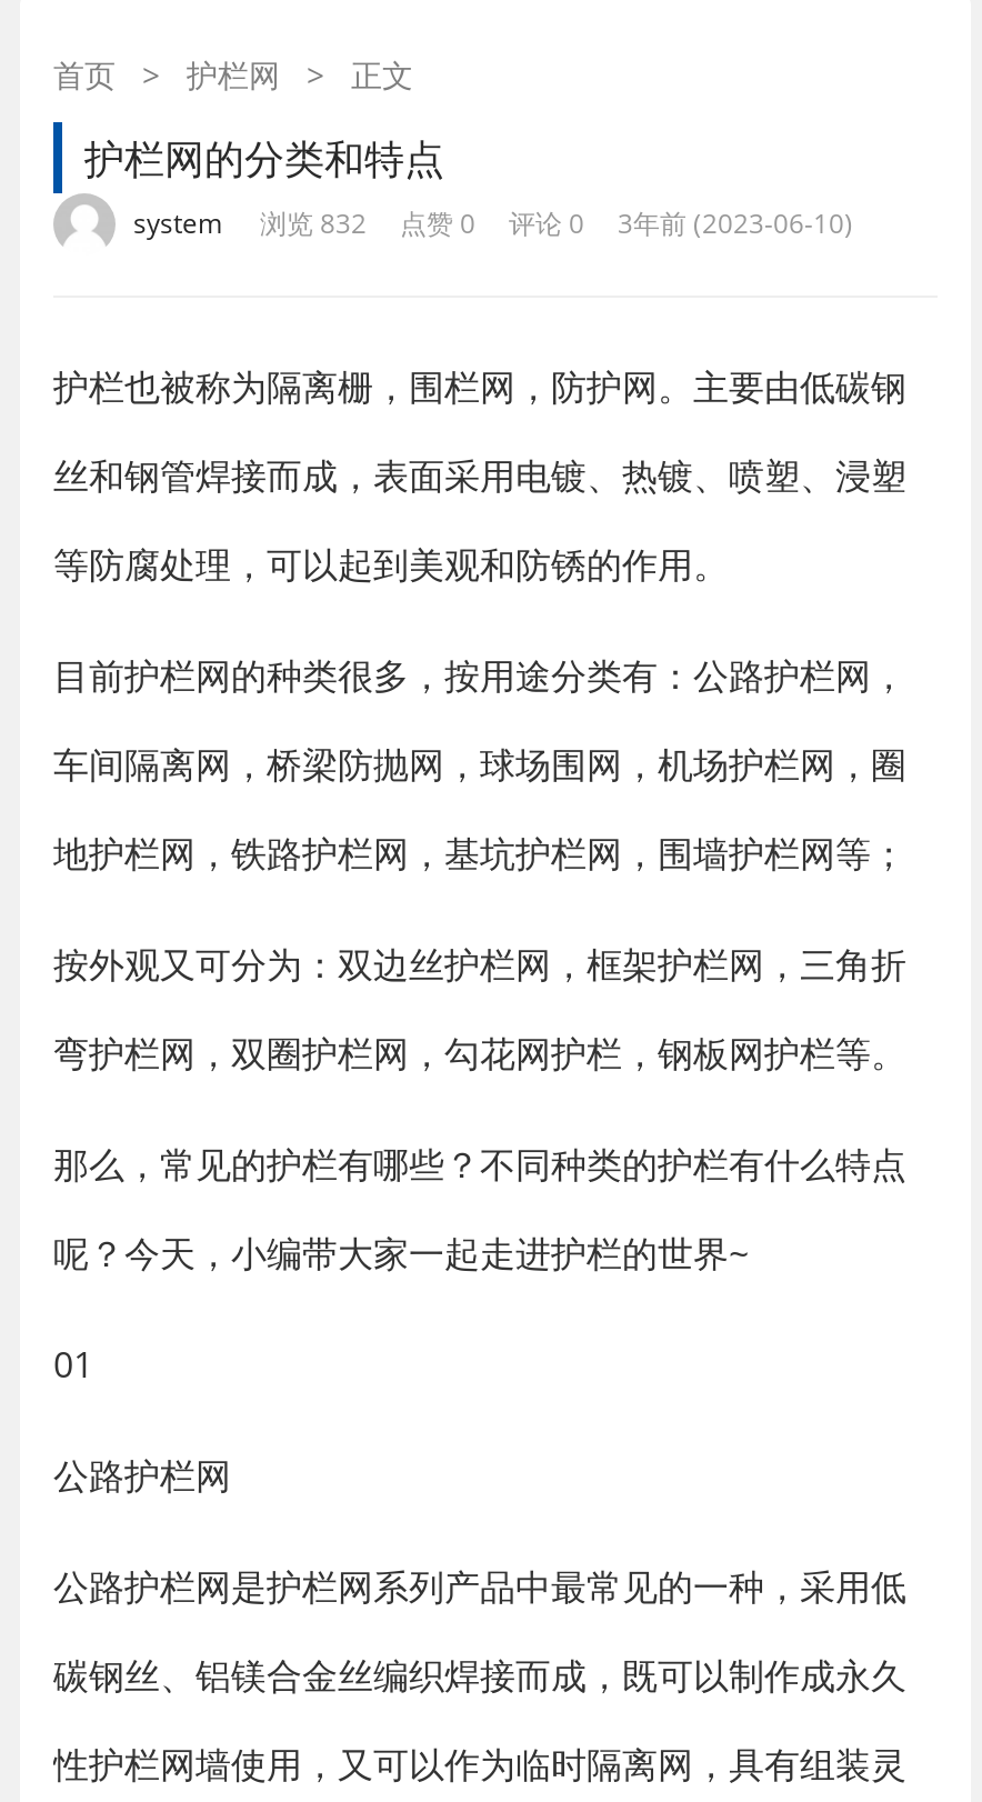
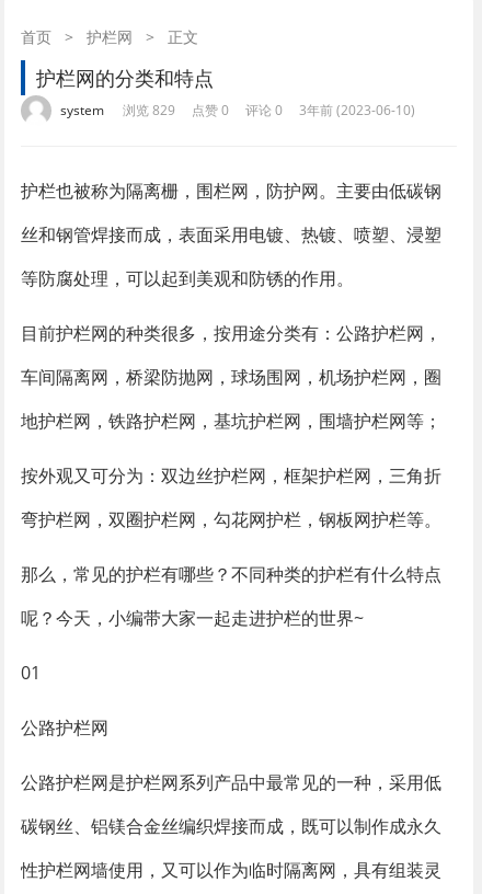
- system · 浏览 832 · 点赞 0 · 评论 0 · 3年前 (2023-06-10)
+ system · 浏览 829 · 点赞 0 · 评论 0 · 3年前 (2023-06-10)
